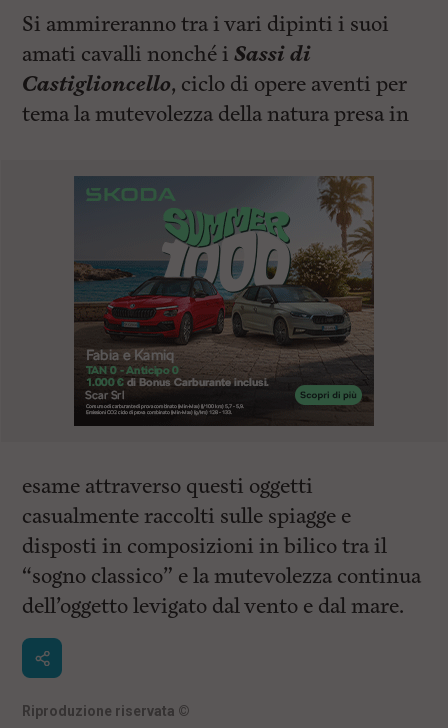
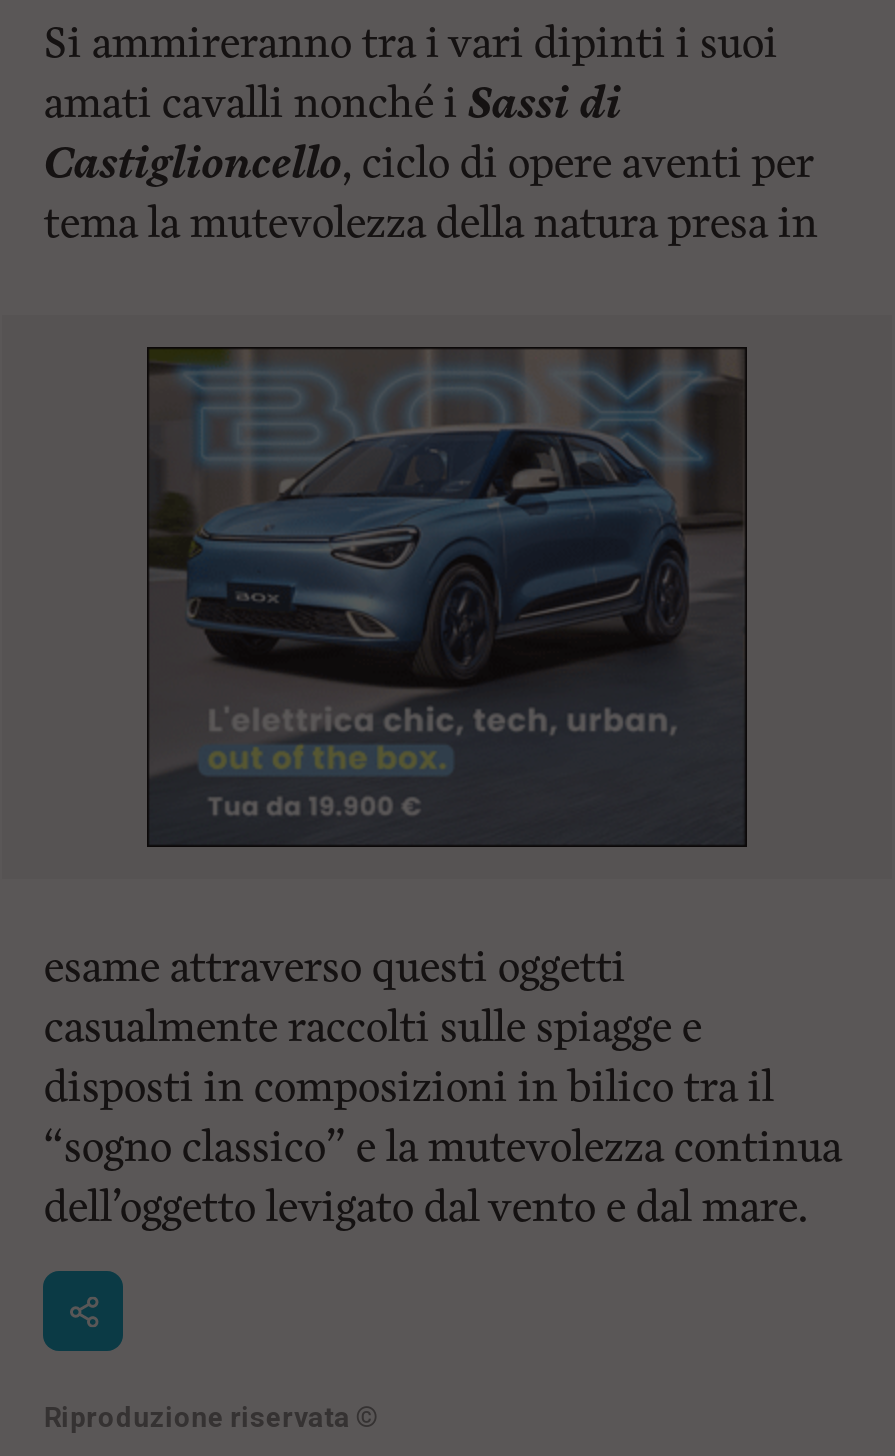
- [image]
+ [image]
